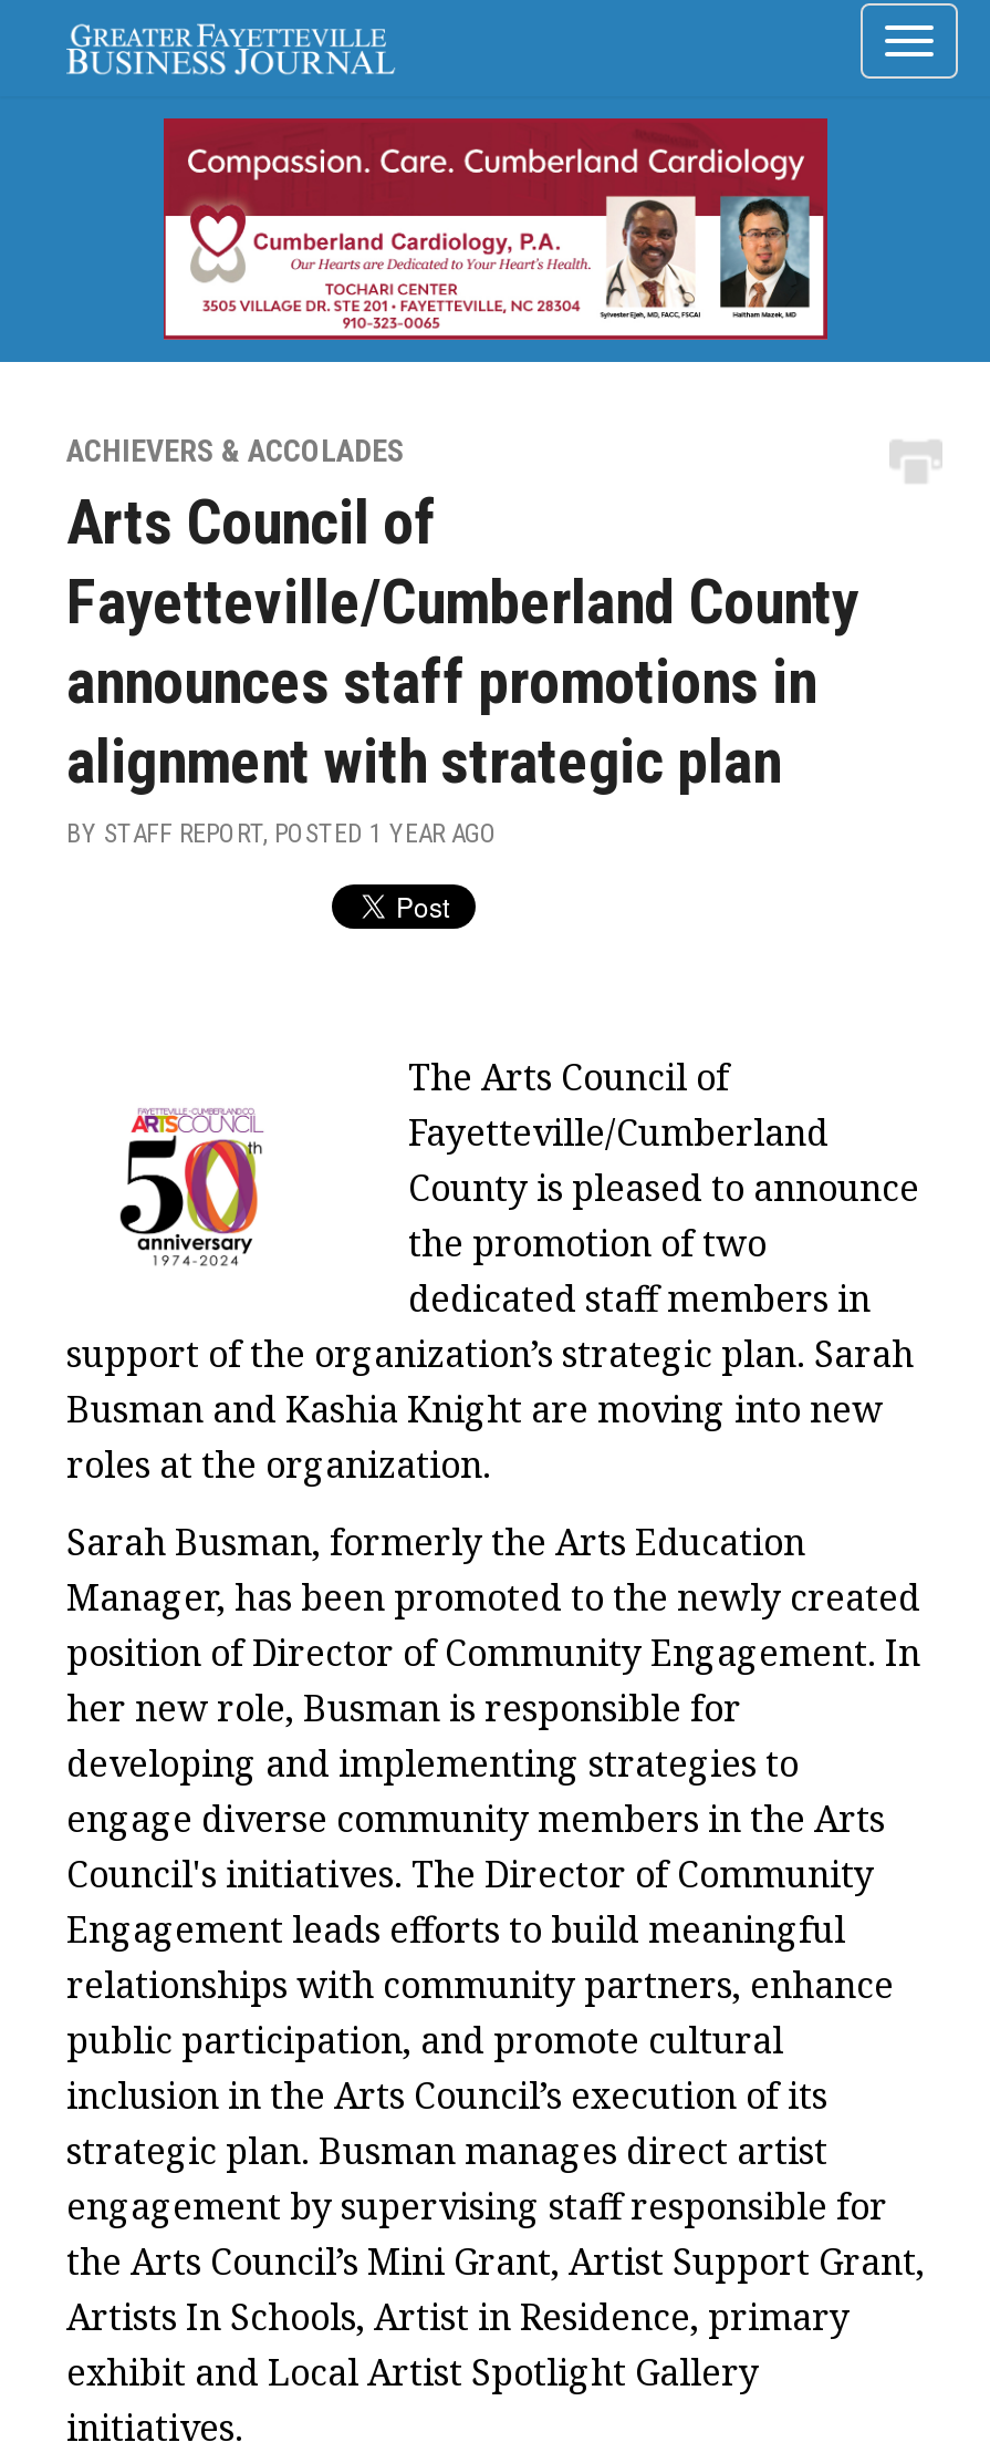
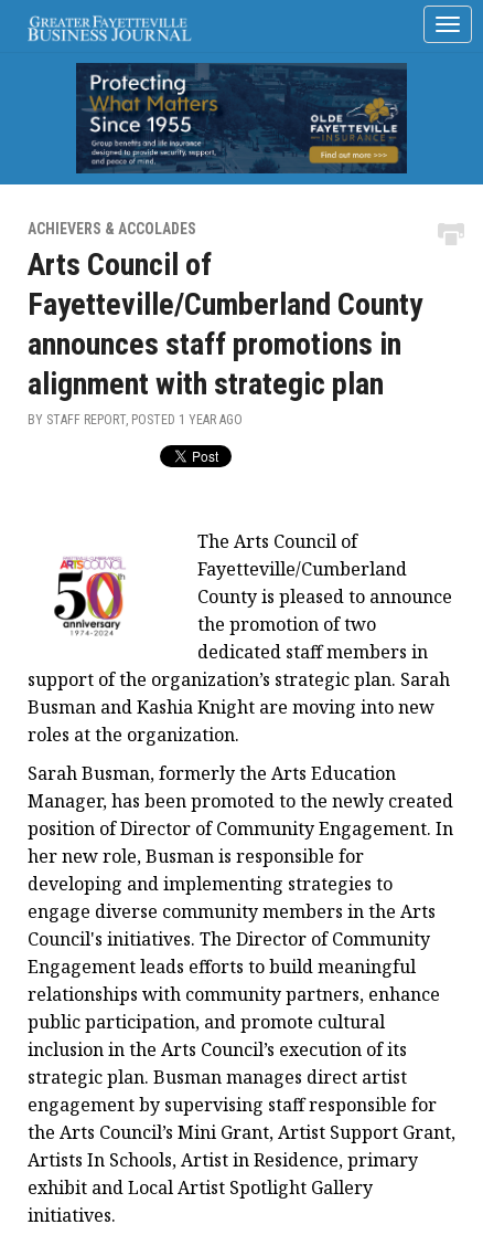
- [image]
+ [image]
